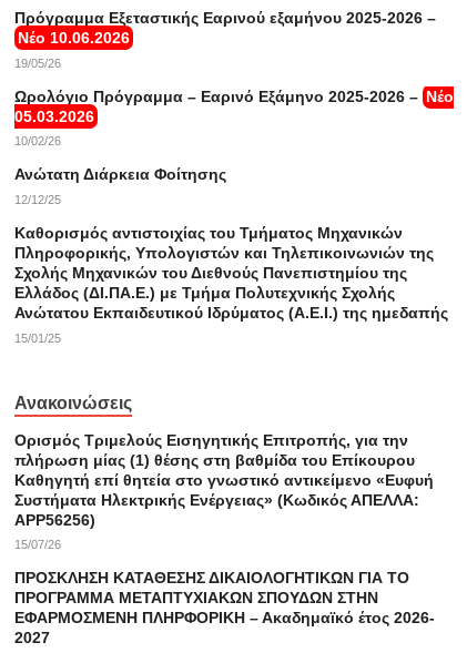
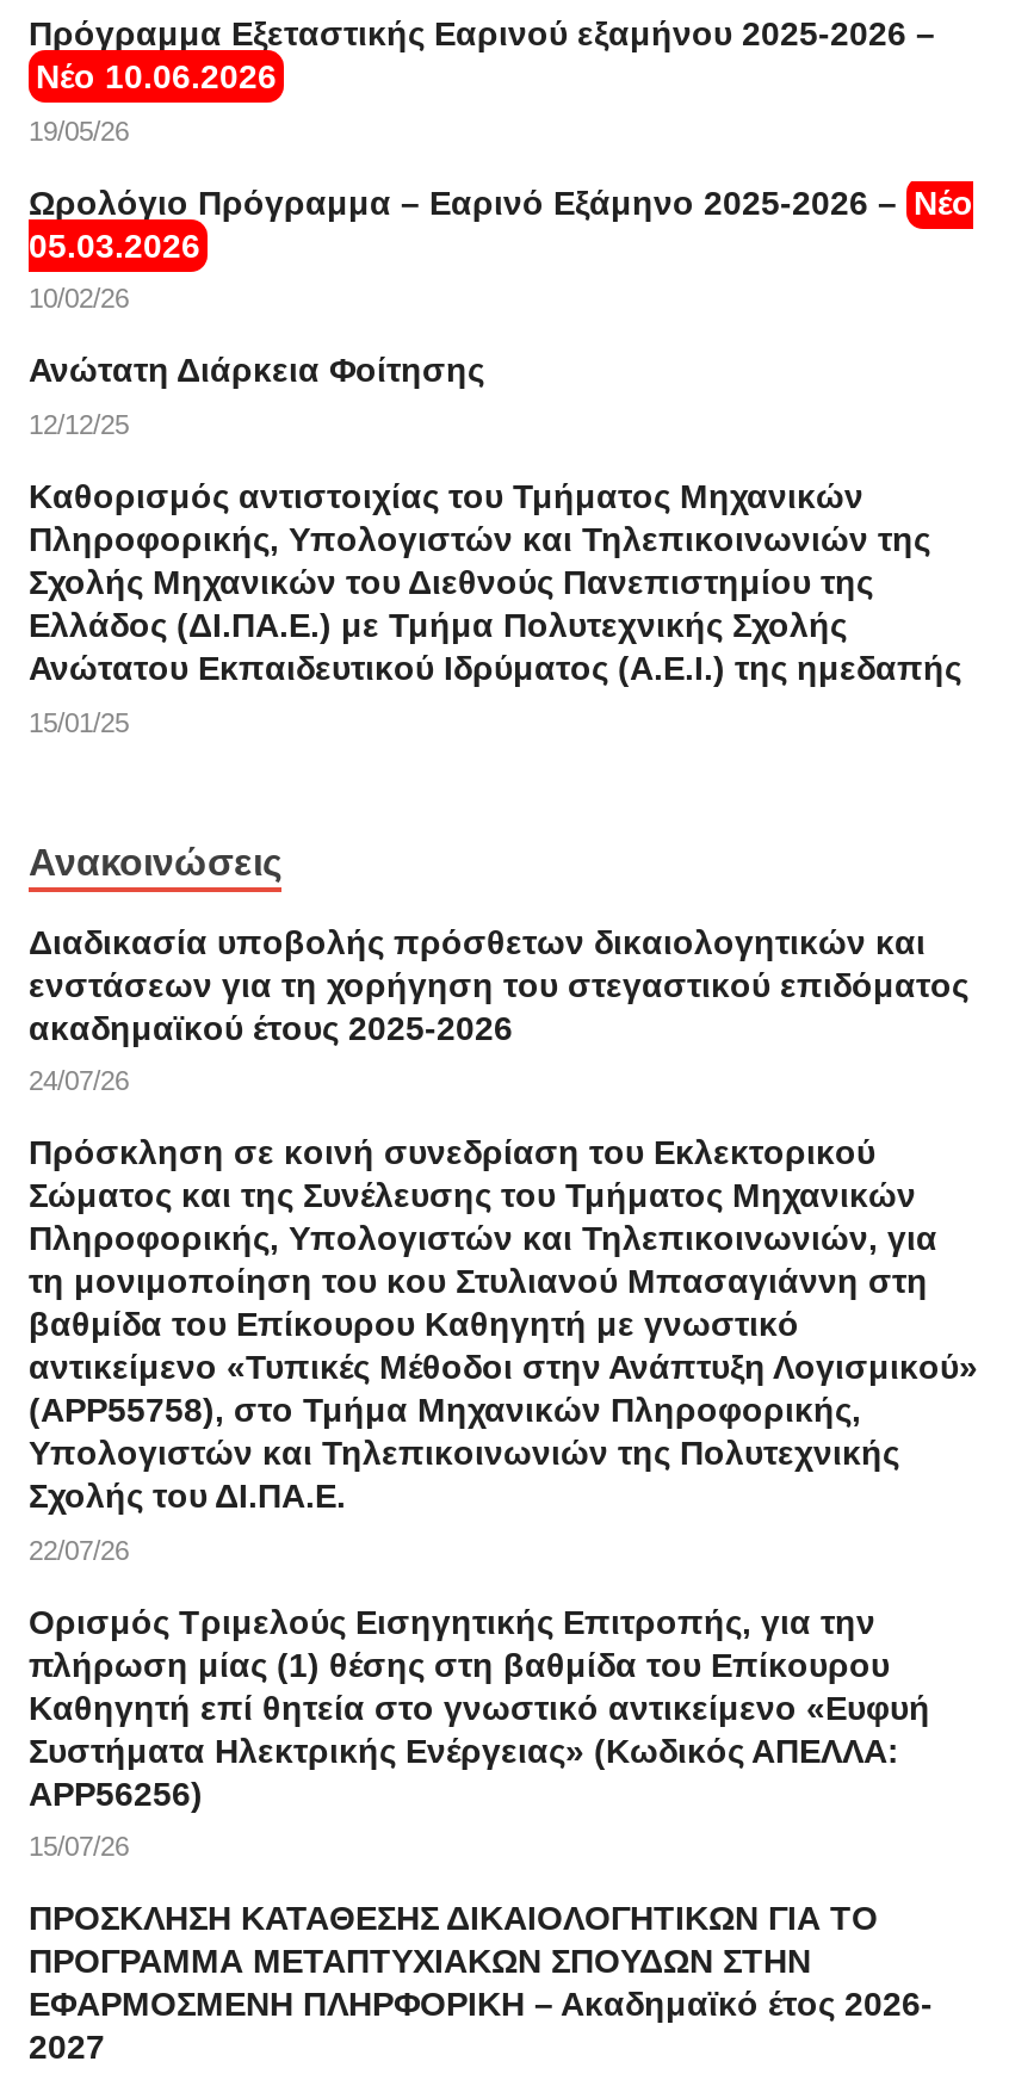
+ Διαδικασία υποβολής πρόσθετων δικαιολογητικών και
+ ενστάσεων για τη χορήγηση του στεγαστικού επιδόματος
+ ακαδημαϊκού έτους 2025-2026
+ 24/07/26
+ Πρόσκληση σε κοινή συνεδρίαση του Εκλεκτορικού
+ Σώματος και της Συνέλευσης του Τμήματος Μηχανικών
+ Πληροφορικής, Υπολογιστών και Τηλεπικοινωνιών, για
+ τη μονιμοποίηση του κου Στυλιανού Μπασαγιάννη στη
+ βαθμίδα του Επίκουρου Καθηγητή με γνωστικό
+ αντικείμενο «Τυπικές Μέθοδοι στην Ανάπτυξη Λογισμικού»
+ (APP55758), στο Τμήμα Μηχανικών Πληροφορικής,
+ Υπολογιστών και Τηλεπικοινωνιών της Πολυτεχνικής
+ Σχολής του ΔΙ.ΠΑ.Ε.
+ 22/07/26
